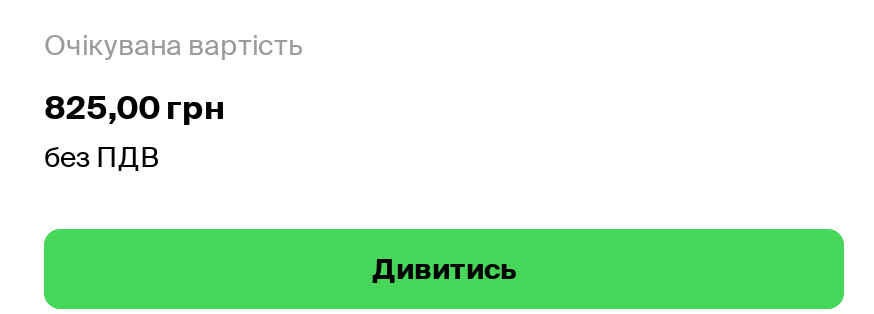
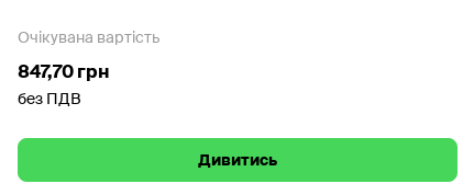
- 825,00 грн
+ 847,70 грн
